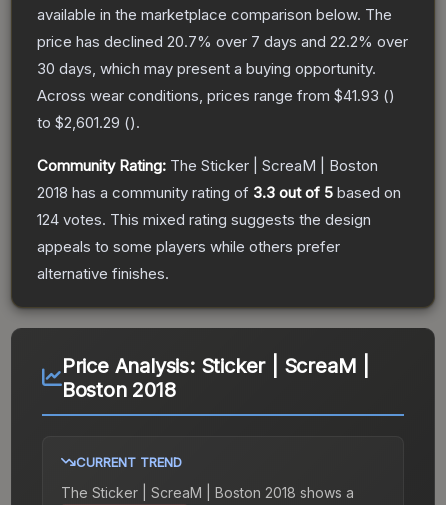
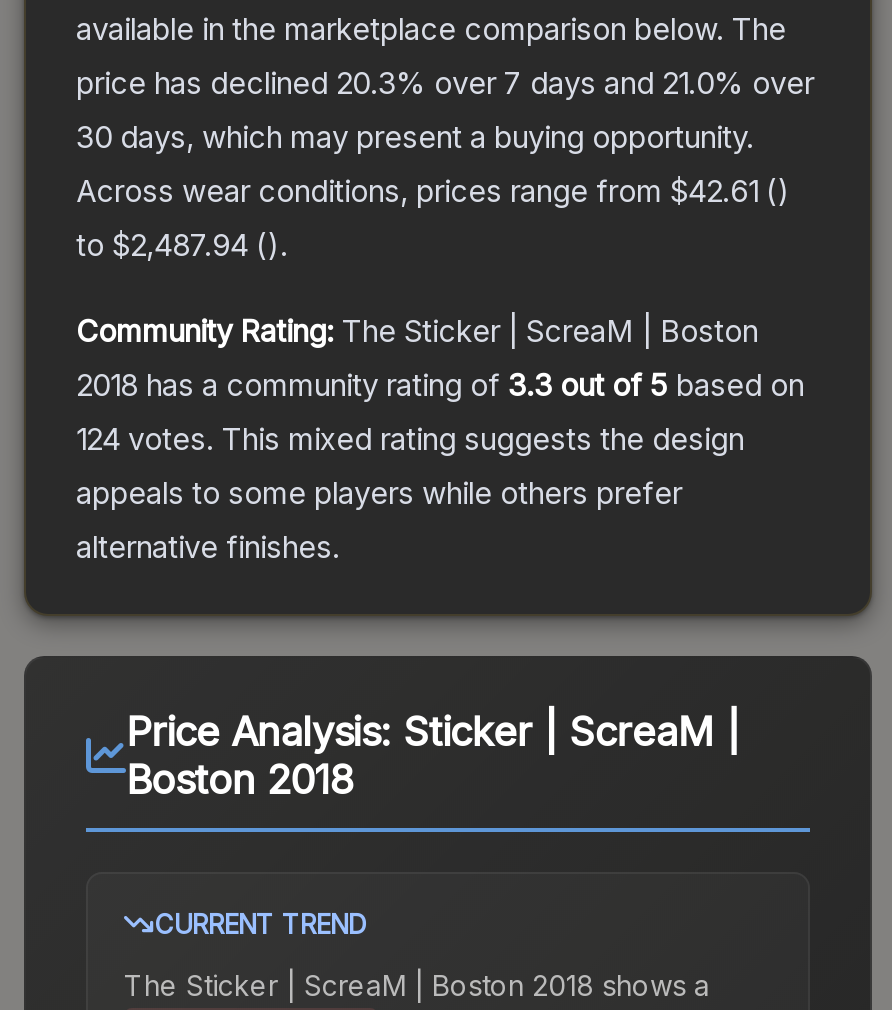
- price has declined 20.7% over 7 days and 22.2% over
+ price has declined 20.3% over 7 days and 21.0% over

- Across wear conditions, prices range from $41.93 ()
+ Across wear conditions, prices range from $42.61 ()

- to $2,601.29 ().
+ to $2,487.94 ().
